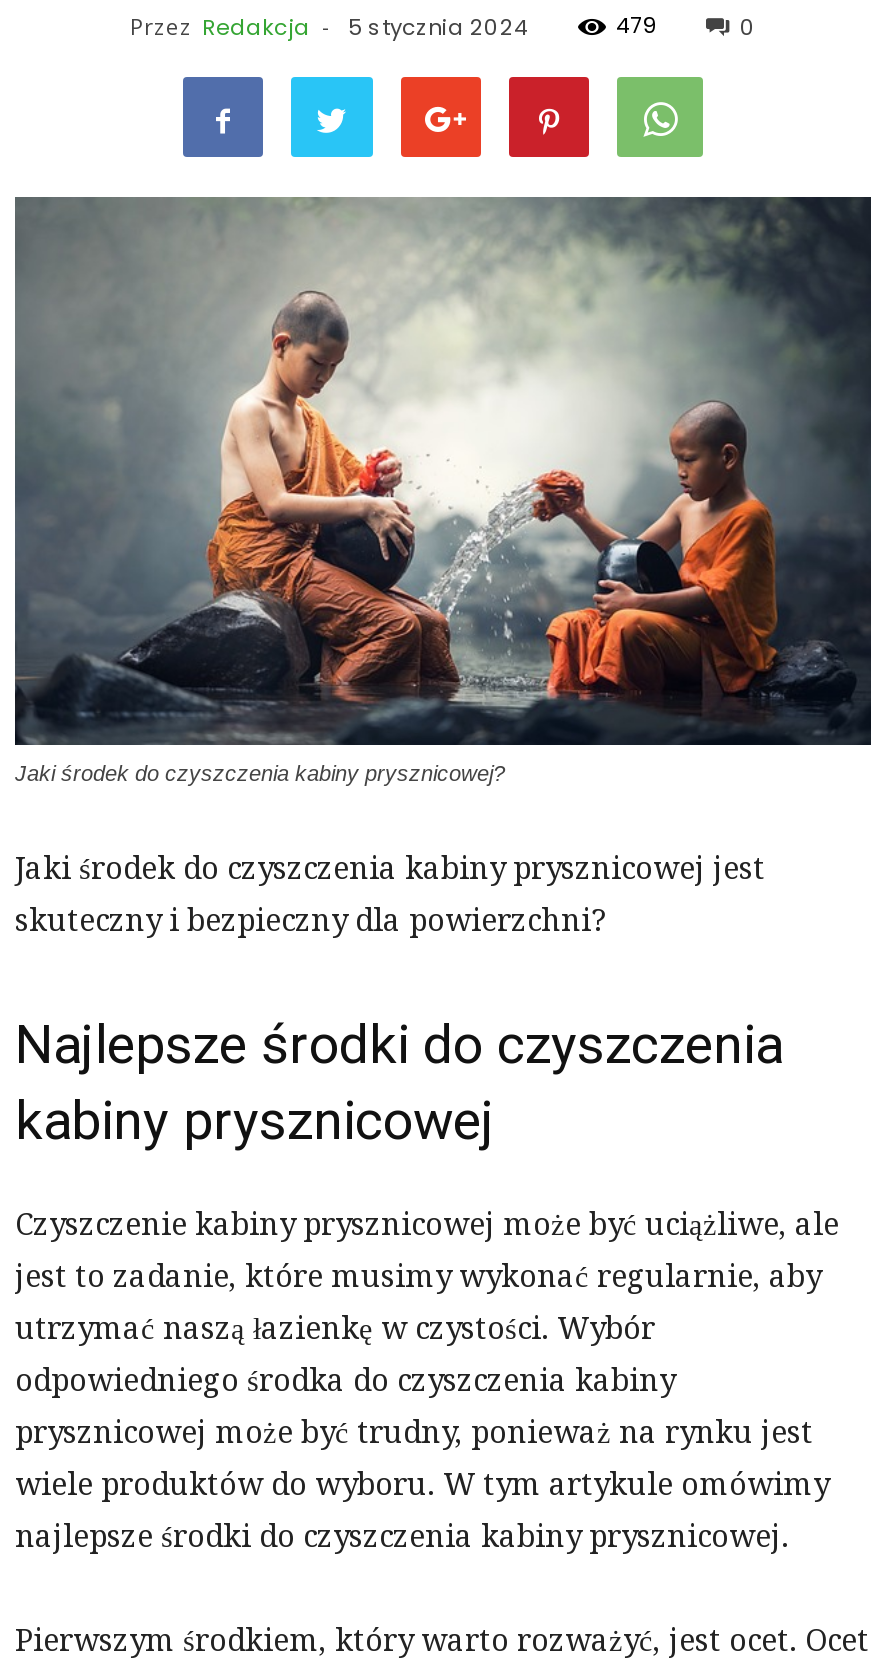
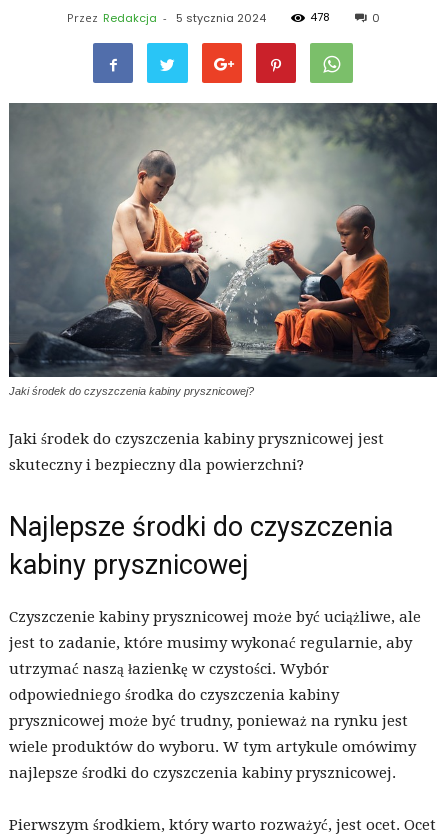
- 479
+ 478
